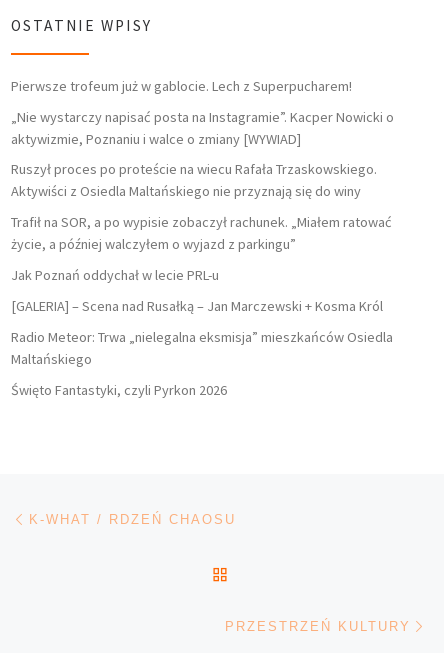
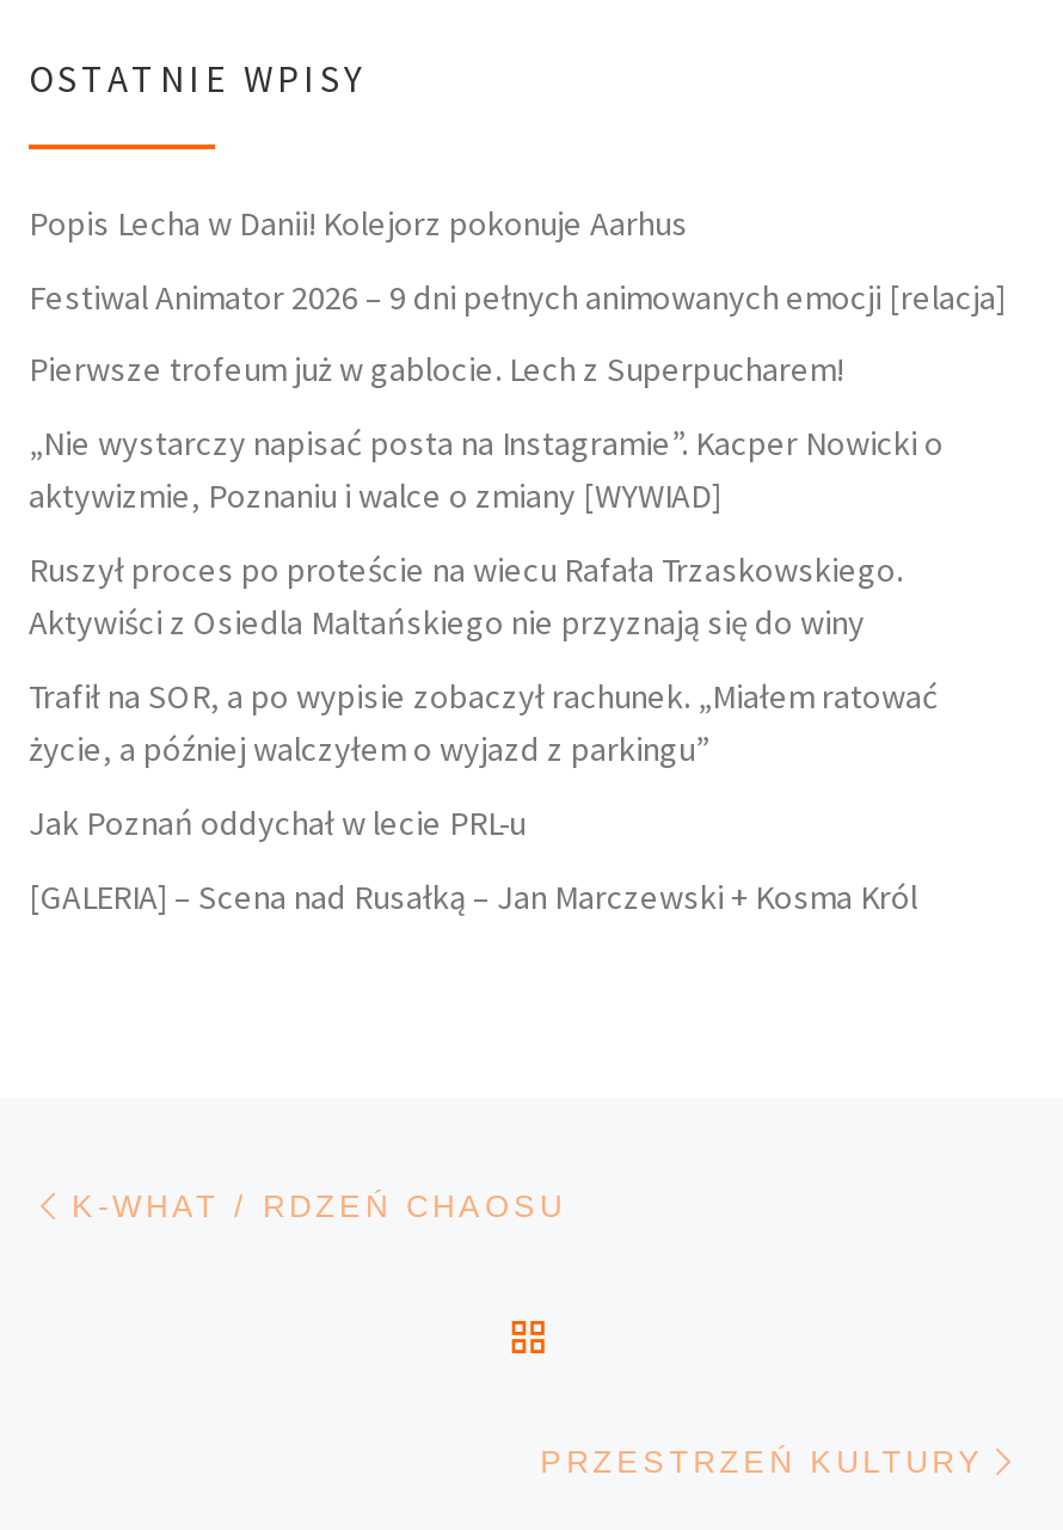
+ Popis Lecha w Danii! Kolejorz pokonuje Aarhus
+ Festiwal Animator 2026 – 9 dni pełnych animowanych emocji [relacja]

moved down: Pierwsze trofeum już w gablocie. Lech z Superpucharem! | „Nie wystarczy napisać posta na Instagramie”. Kacper Nowicki o | aktywizmie, Poznaniu i walce o zmiany [WYWIAD] | ... | Jak Poznań oddychał w lecie PRL-u | [GALERIA] – Scena nad Rusałką – Jan Marczewski + Kosma Król

- Radio Meteor: Trwa „nielegalna eksmisja” mieszkańców Osiedla
- Maltańskiego
- Święto Fantastyki, czyli Pyrkon 2026
